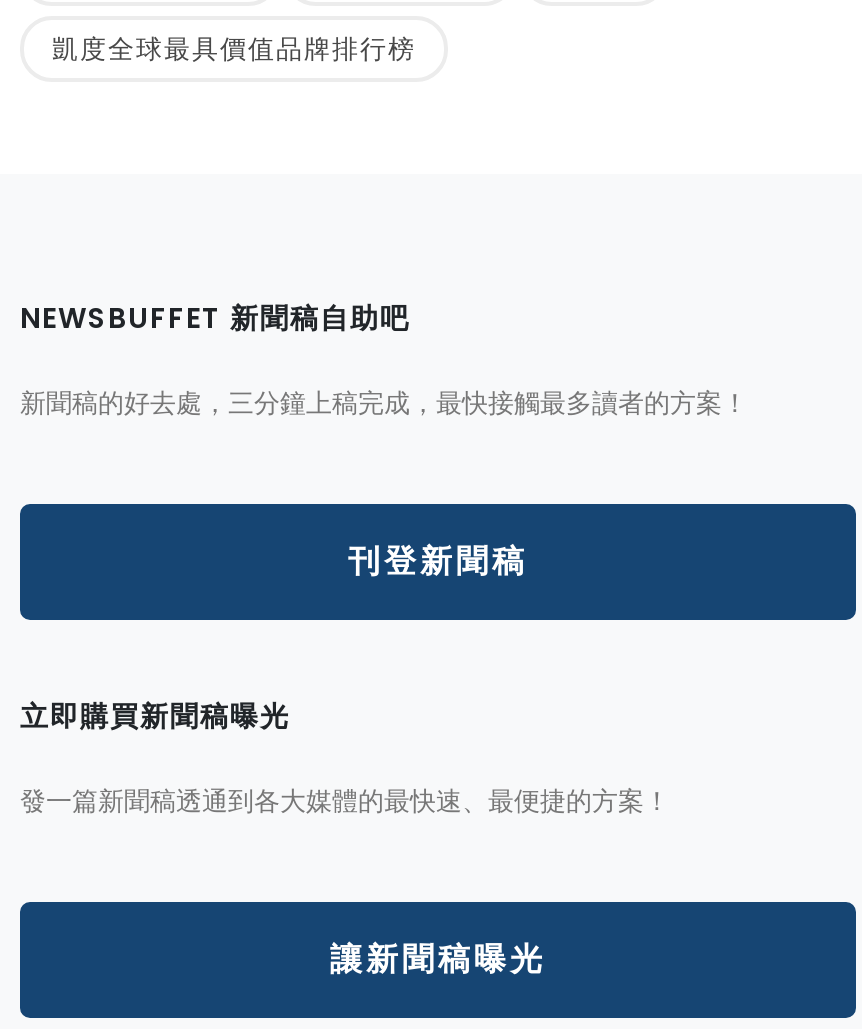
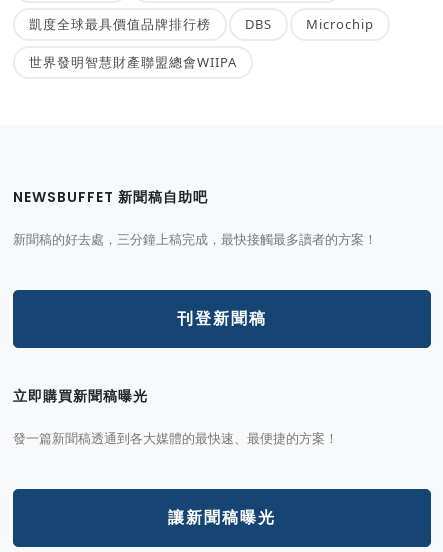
+ DBS
+ Microchip
+ 世界發明智慧財產聯盟總會WIIPA
